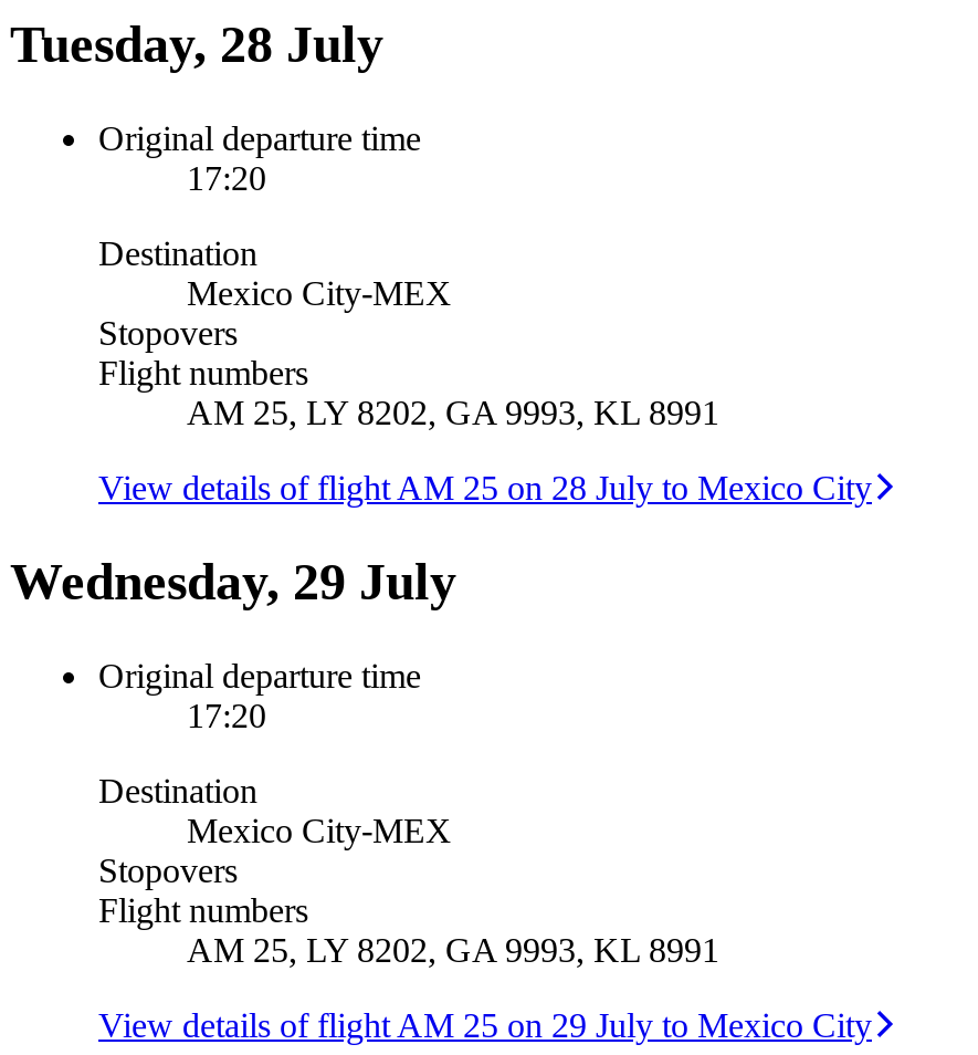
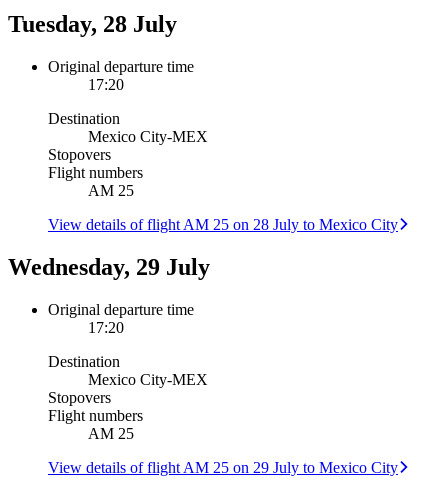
- AM 25, LY 8202, GA 9993, KL 8991
+ AM 25

- AM 25, LY 8202, GA 9993, KL 8991
+ AM 25
